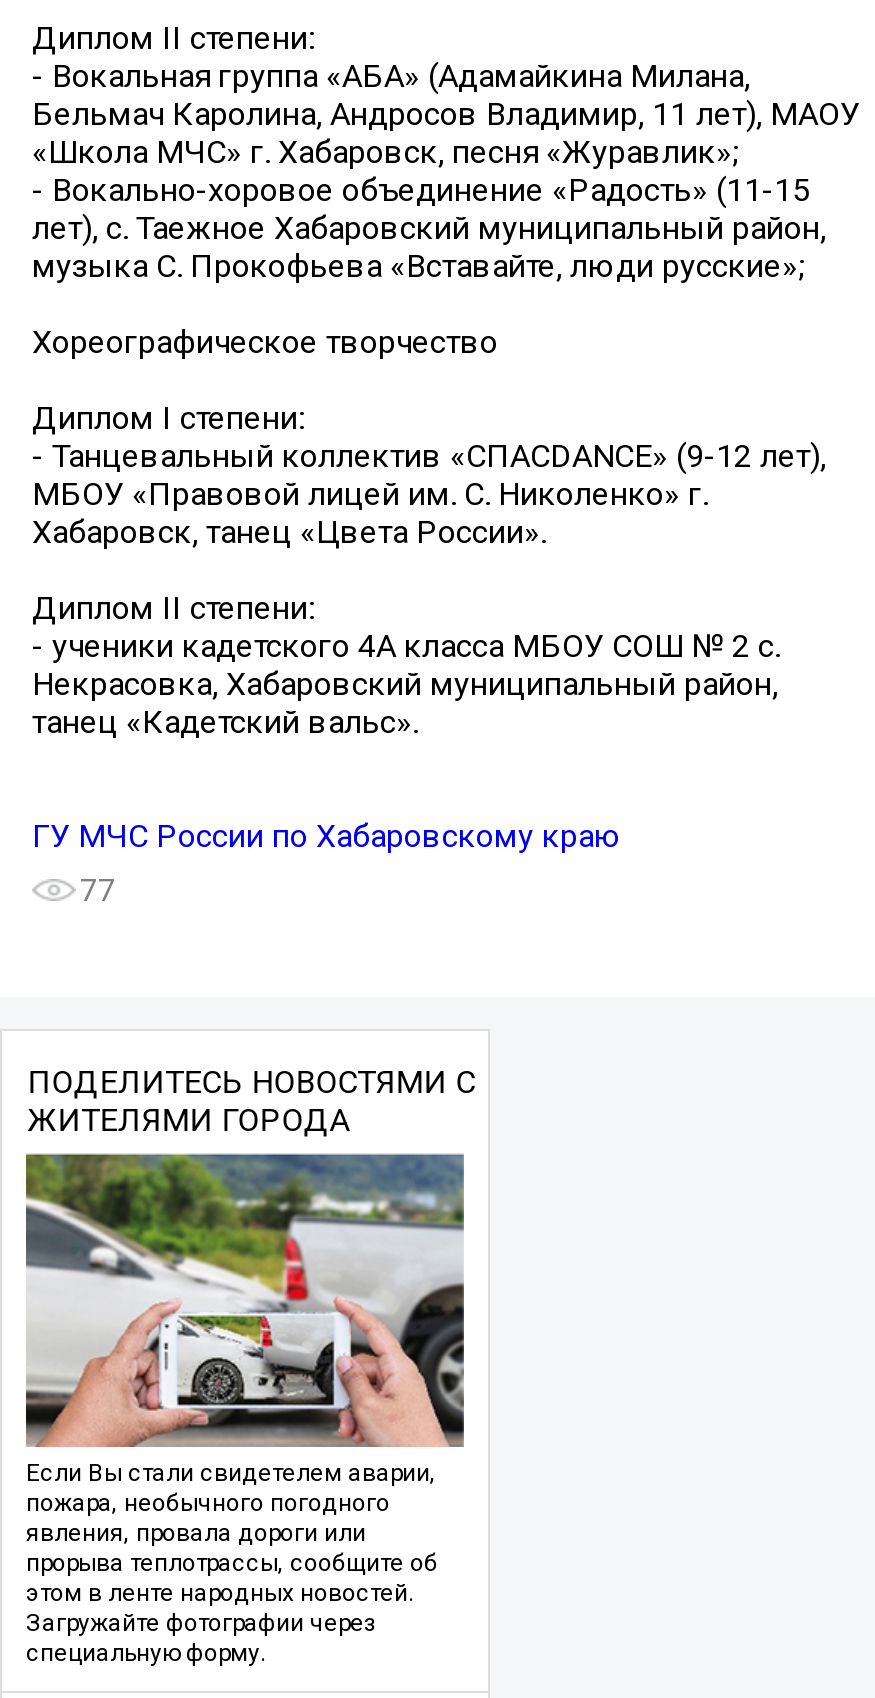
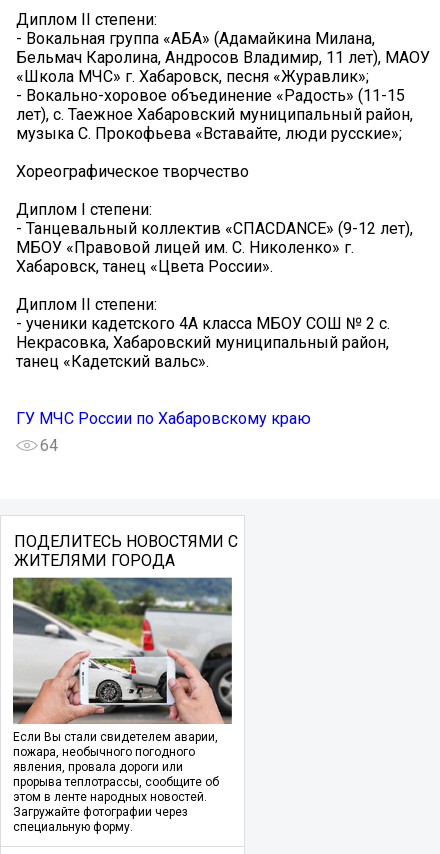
- 77
+ 64
